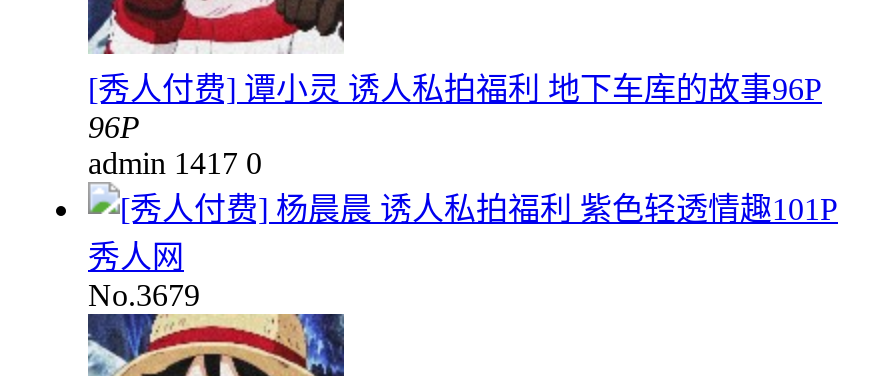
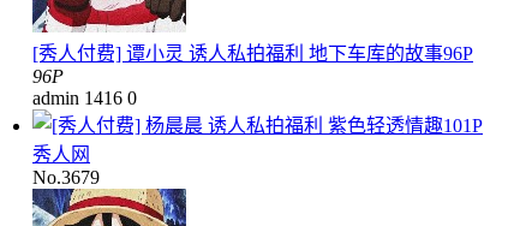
- admin 1417 0
+ admin 1416 0
